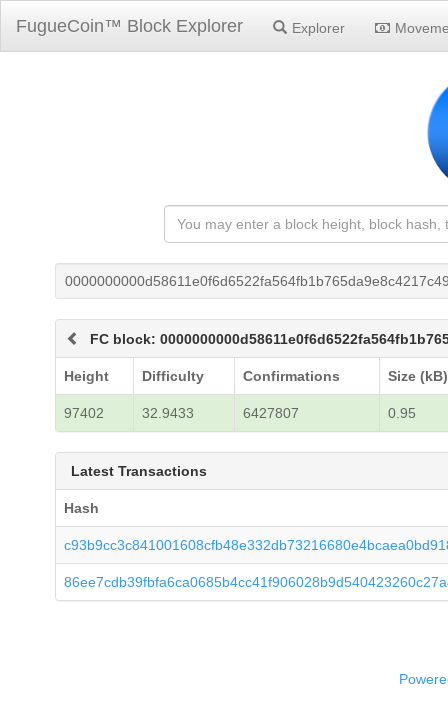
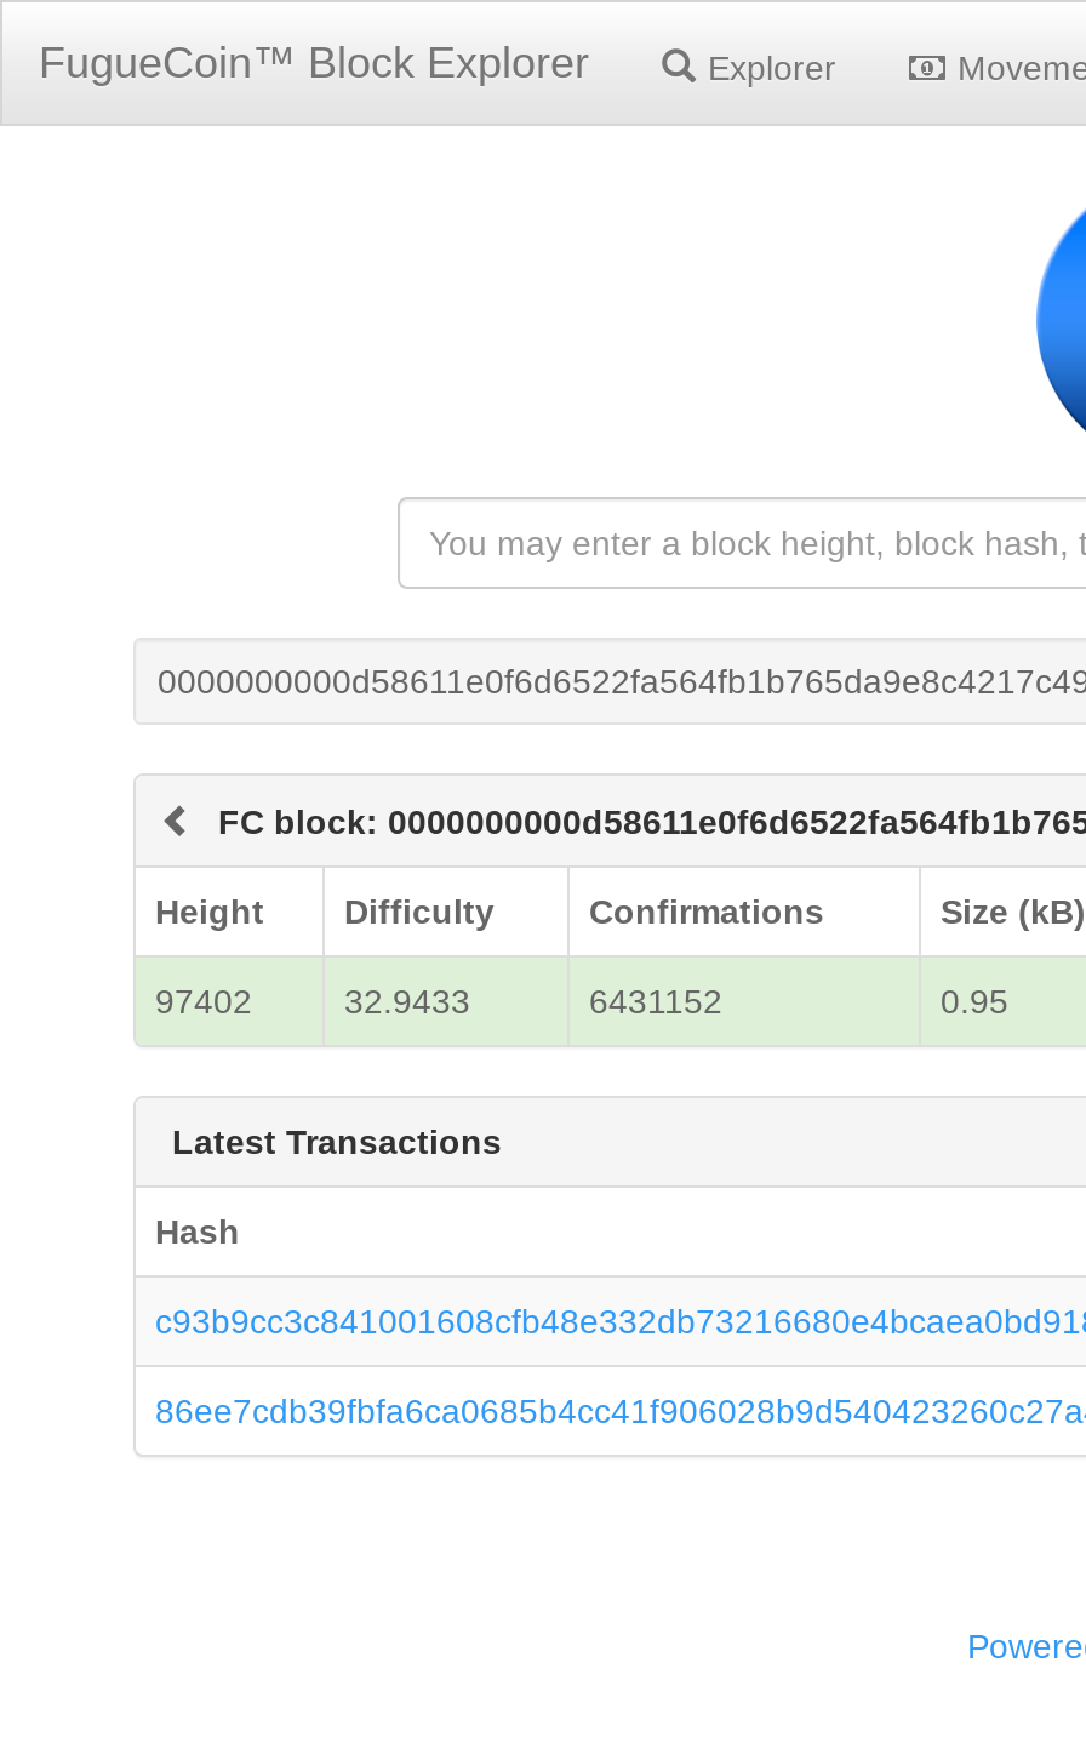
- 6427807
+ 6431152
